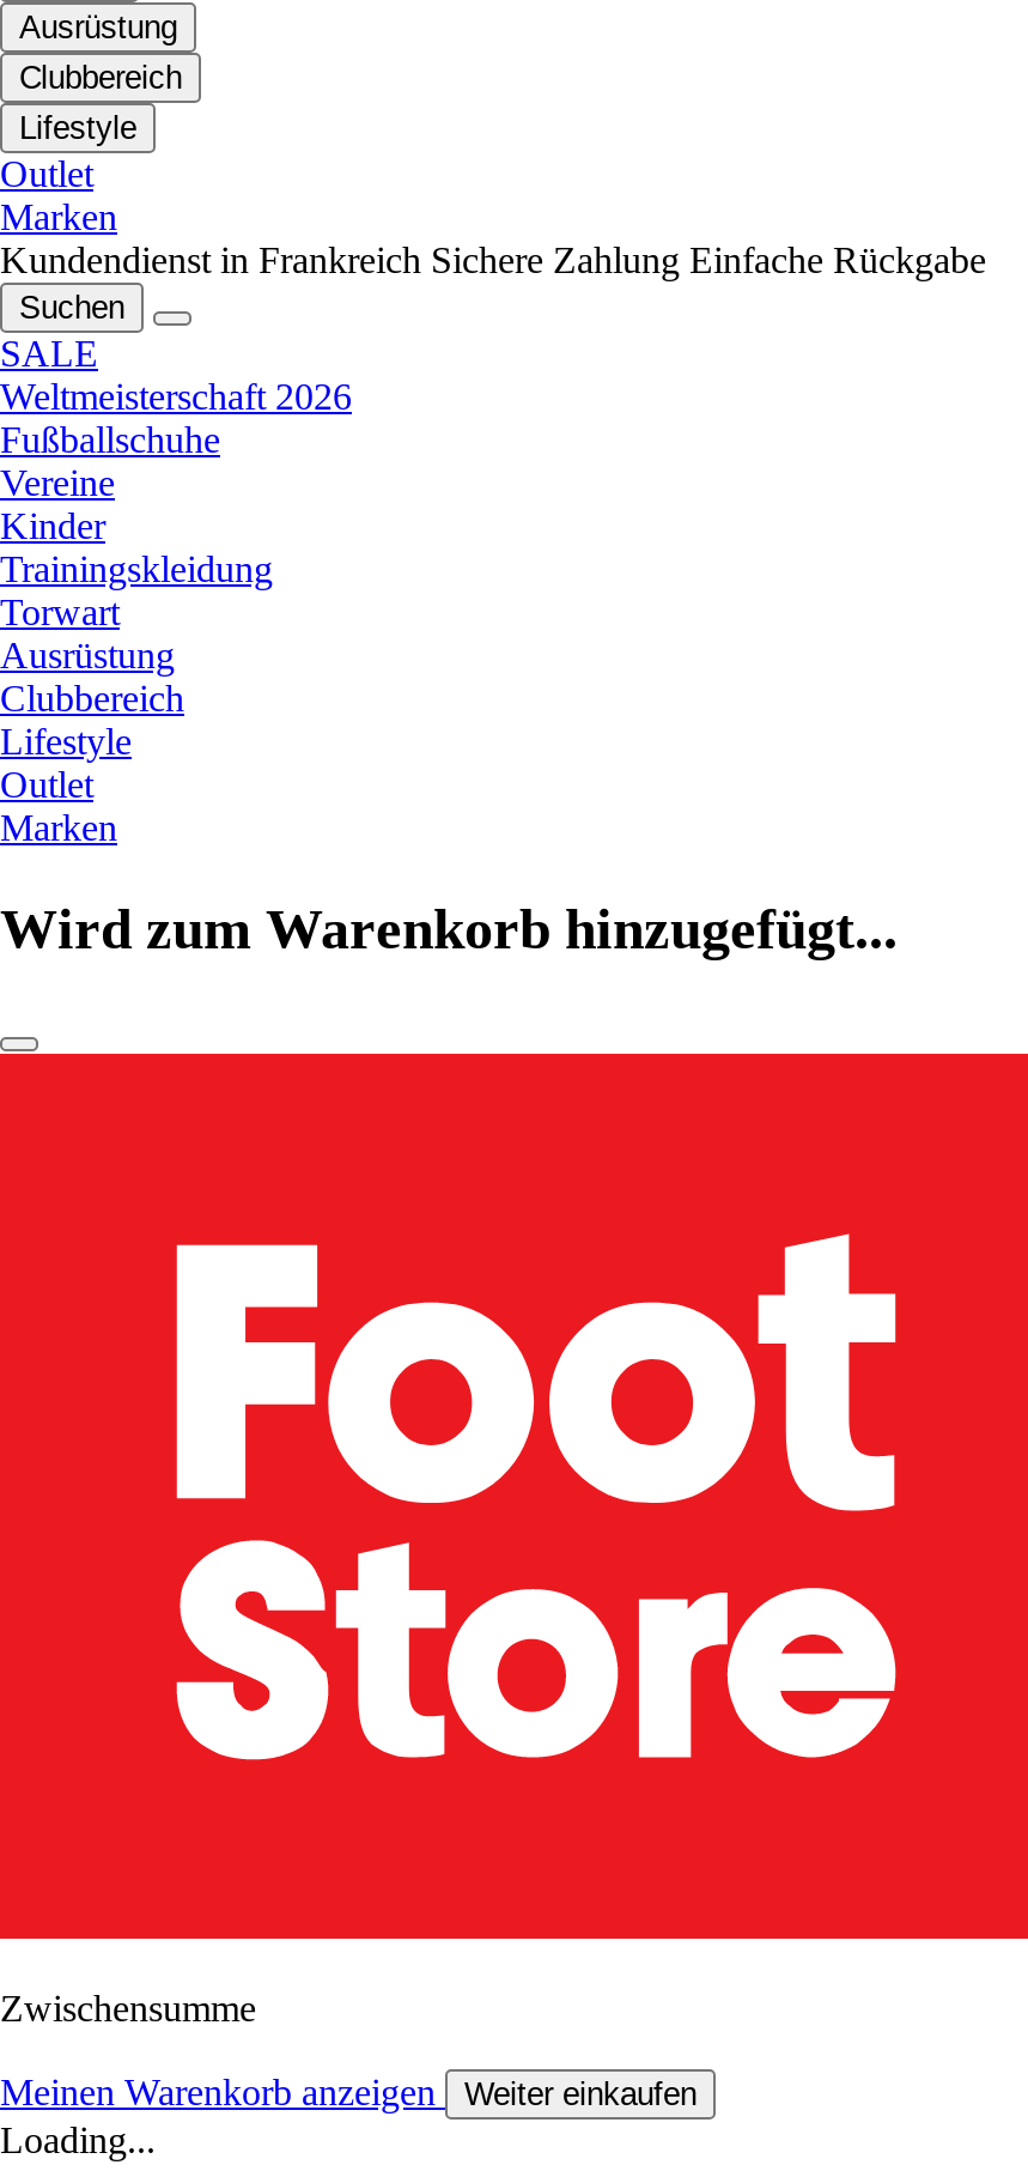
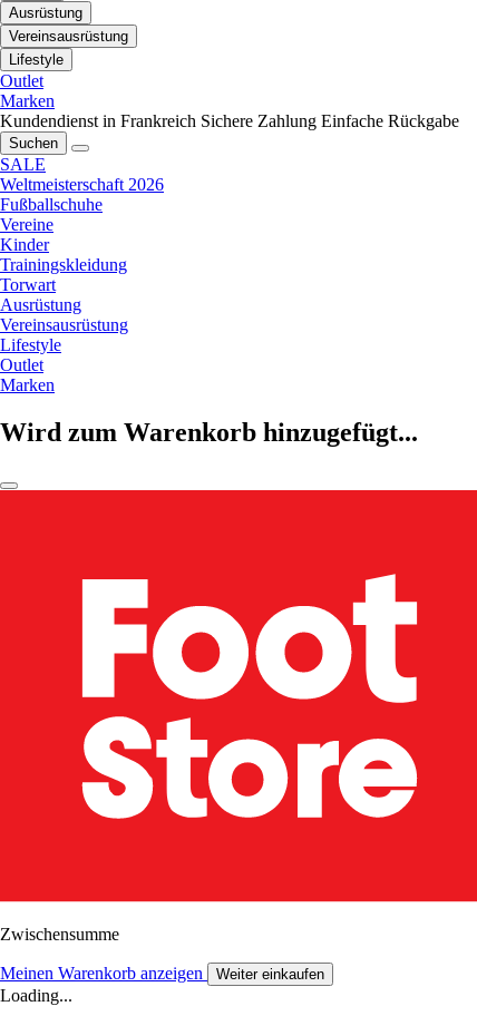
- Clubbereich
+ Vereinsausrüstung

- Clubbereich
+ Vereinsausrüstung
